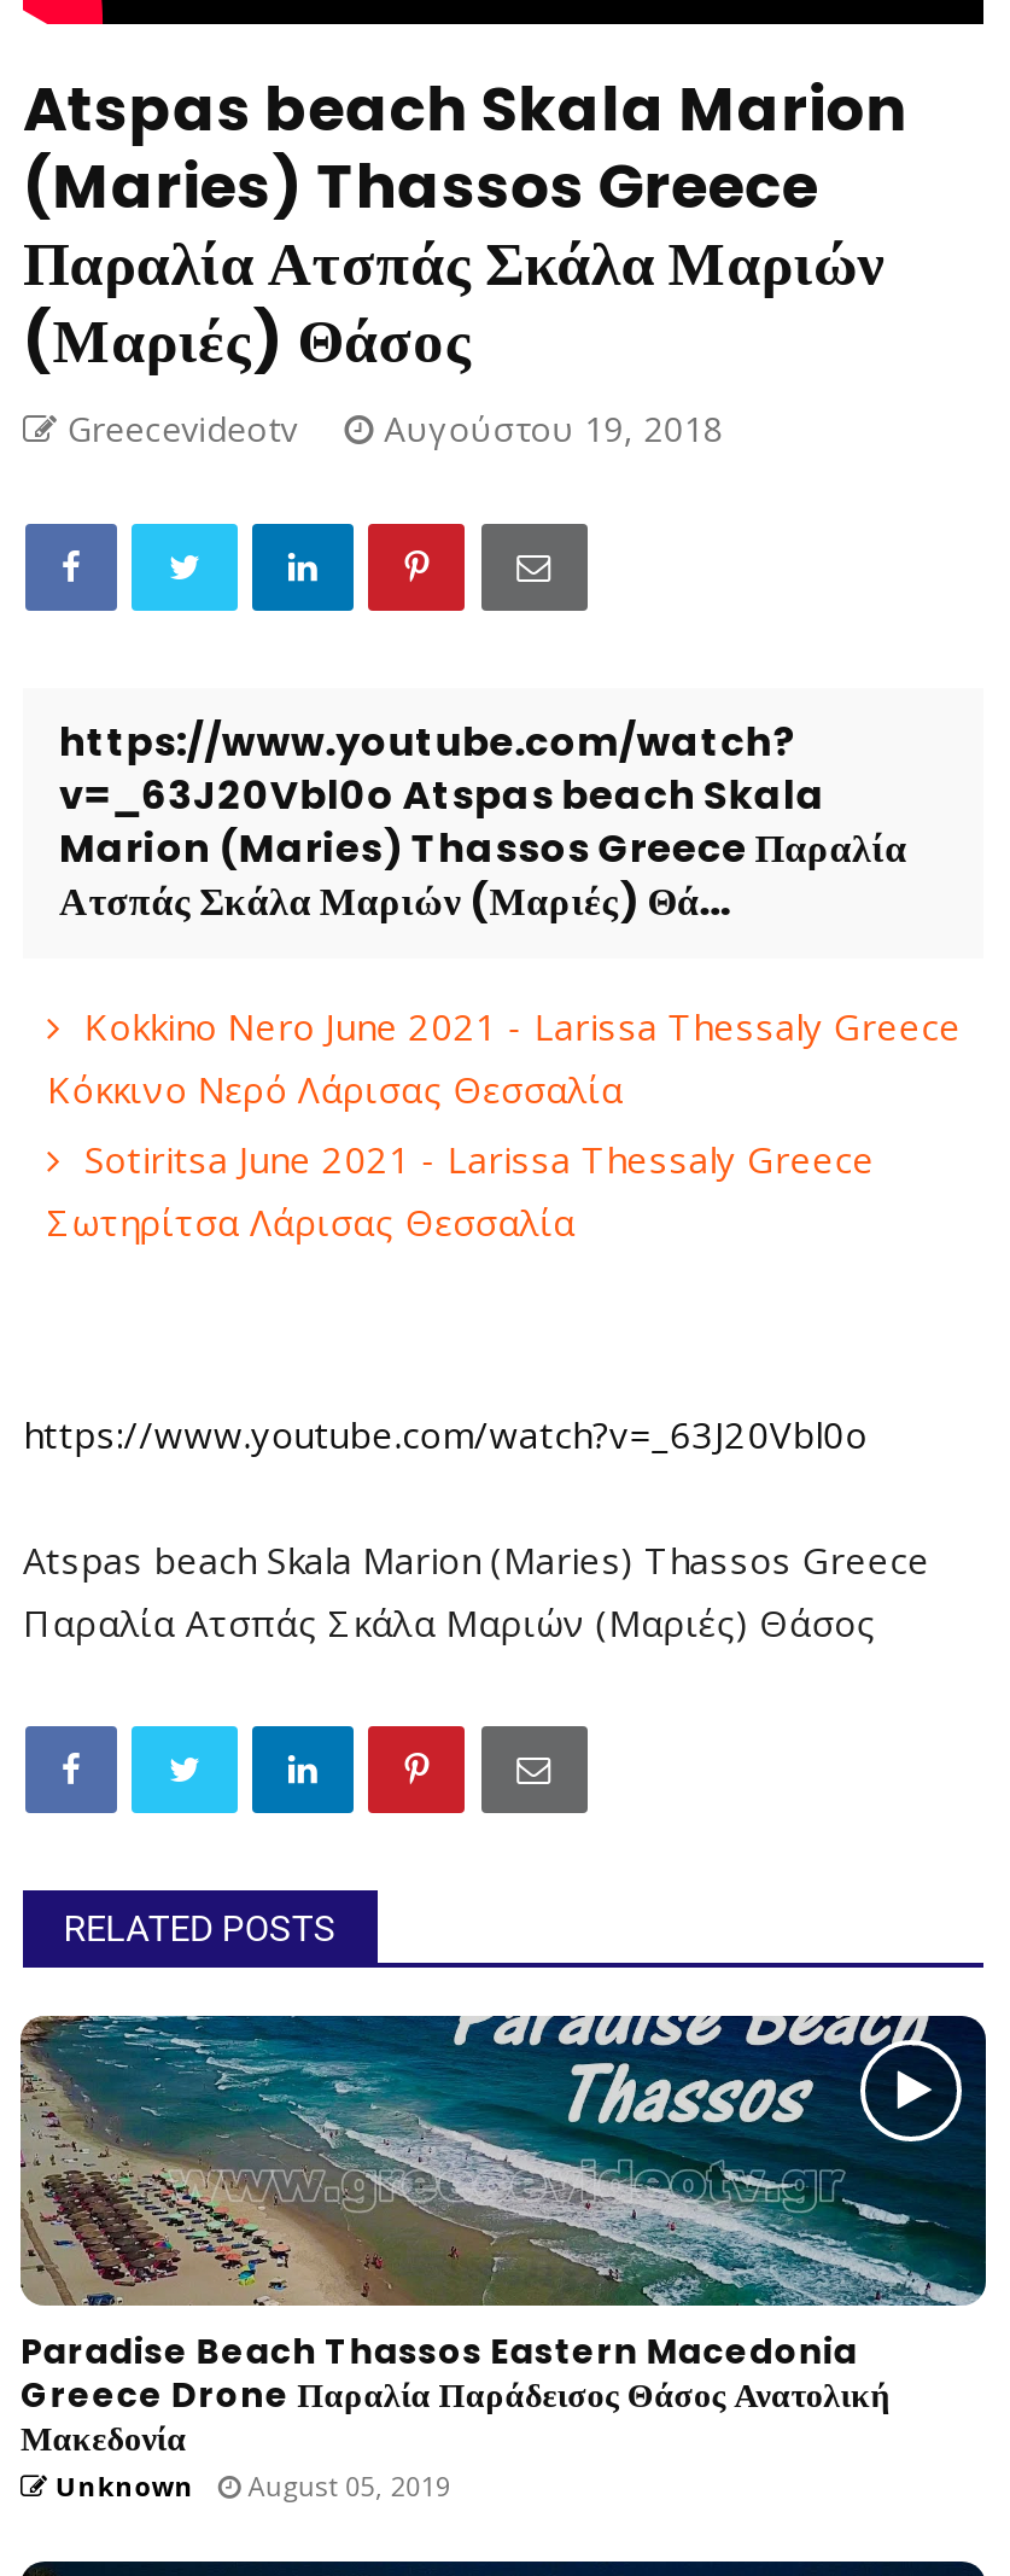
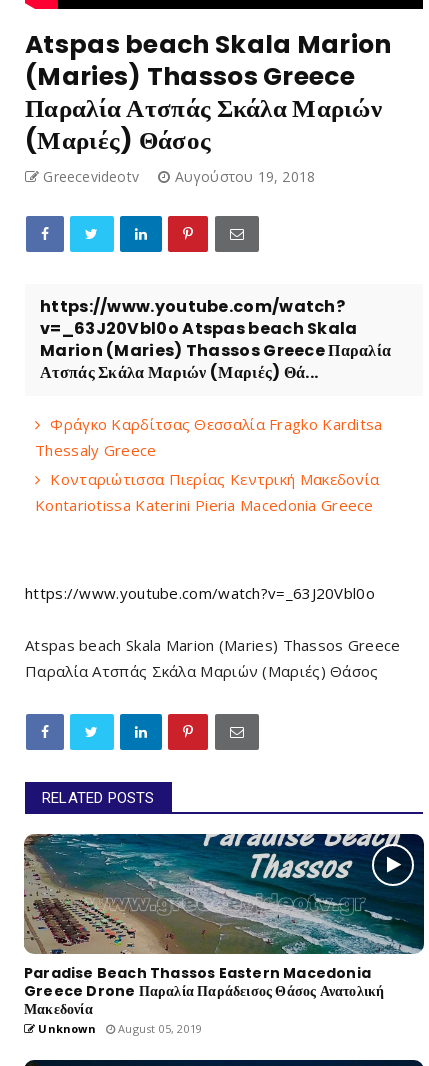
- Kokkino Nero June 2021 - Larissa Thessaly Greece
- Κόκκινο Νερό Λάρισας Θεσσαλία
- Sotiritsa June 2021 - Larissa Thessaly Greece
- Σωτηρίτσα Λάρισας Θεσσαλία
+ Φράγκο Καρδίτσας Θεσσαλία Fragko Karditsa
+ Thessaly Greece
+ Κονταριώτισσα Πιερίας Κεντρική Μακεδονία
+ Kontariotissa Katerini Pieria Macedonia Greece
